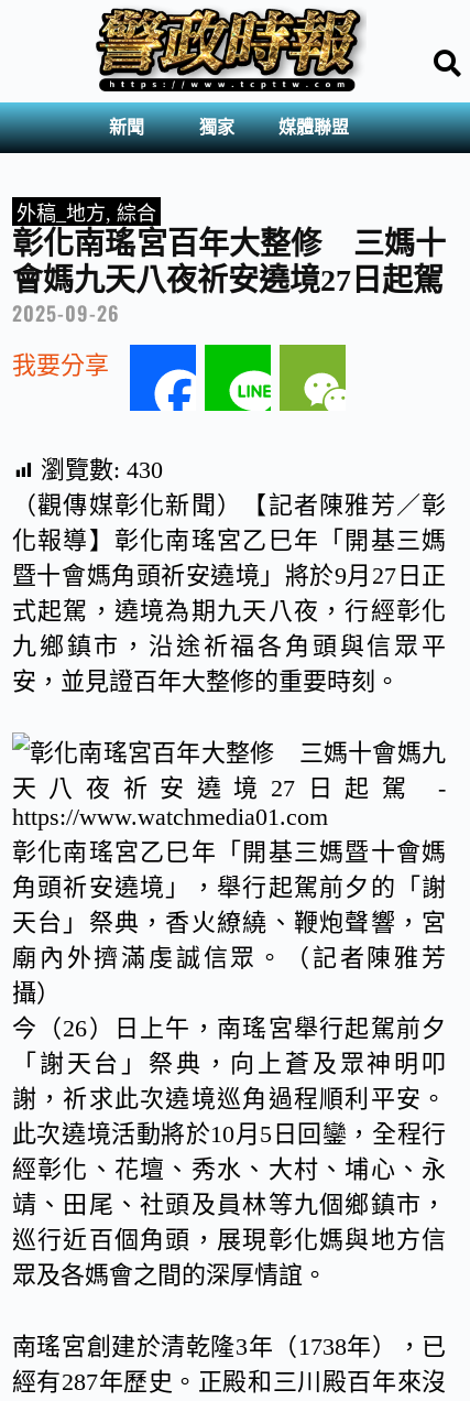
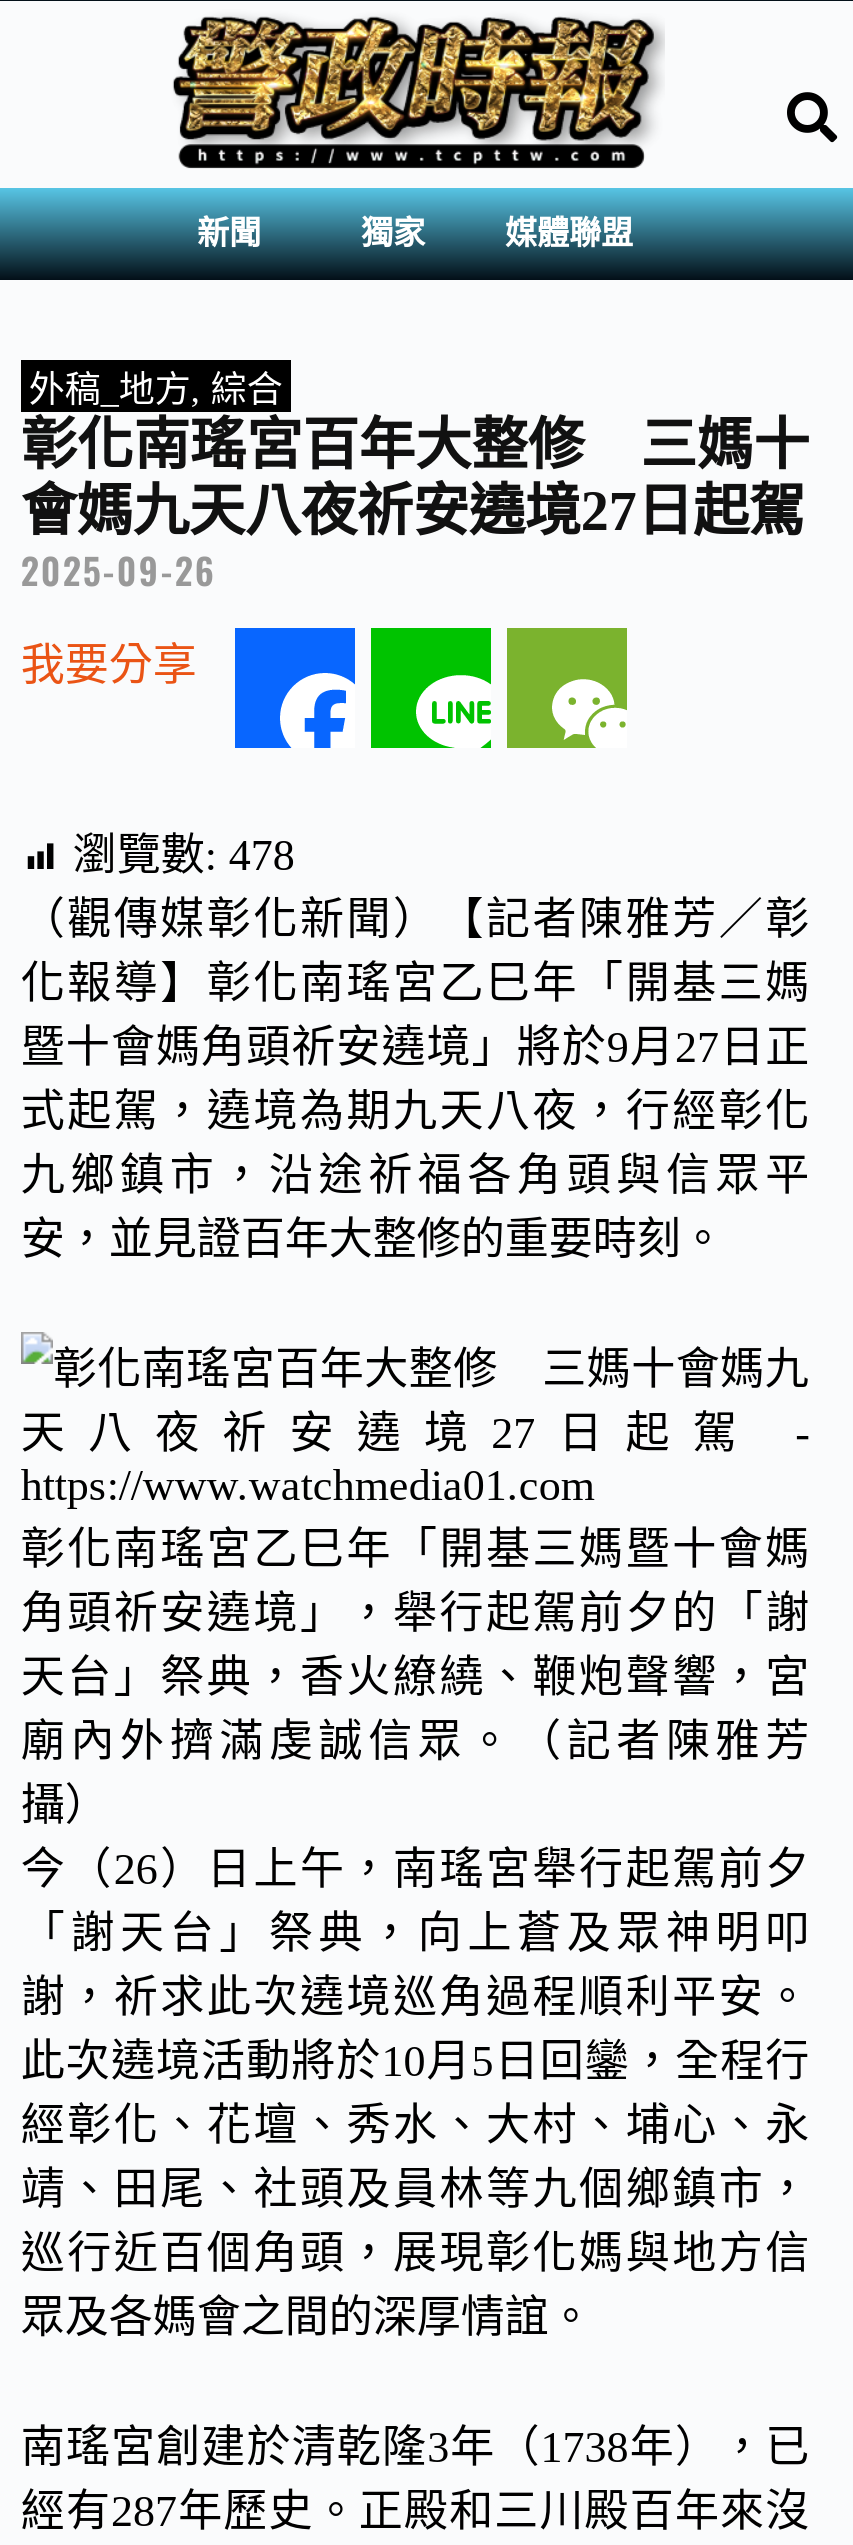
- 瀏覽數: 430
+ 瀏覽數: 478
